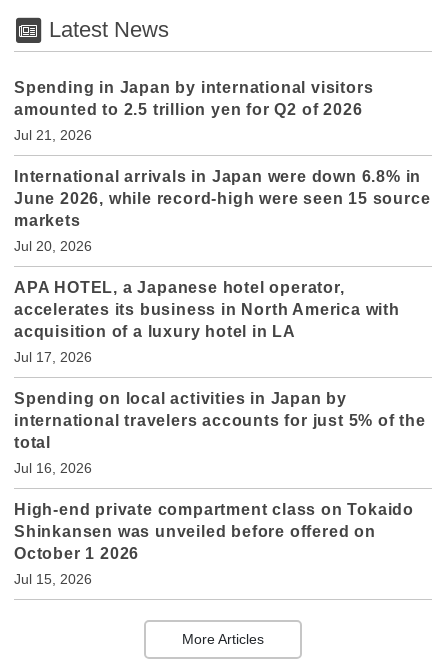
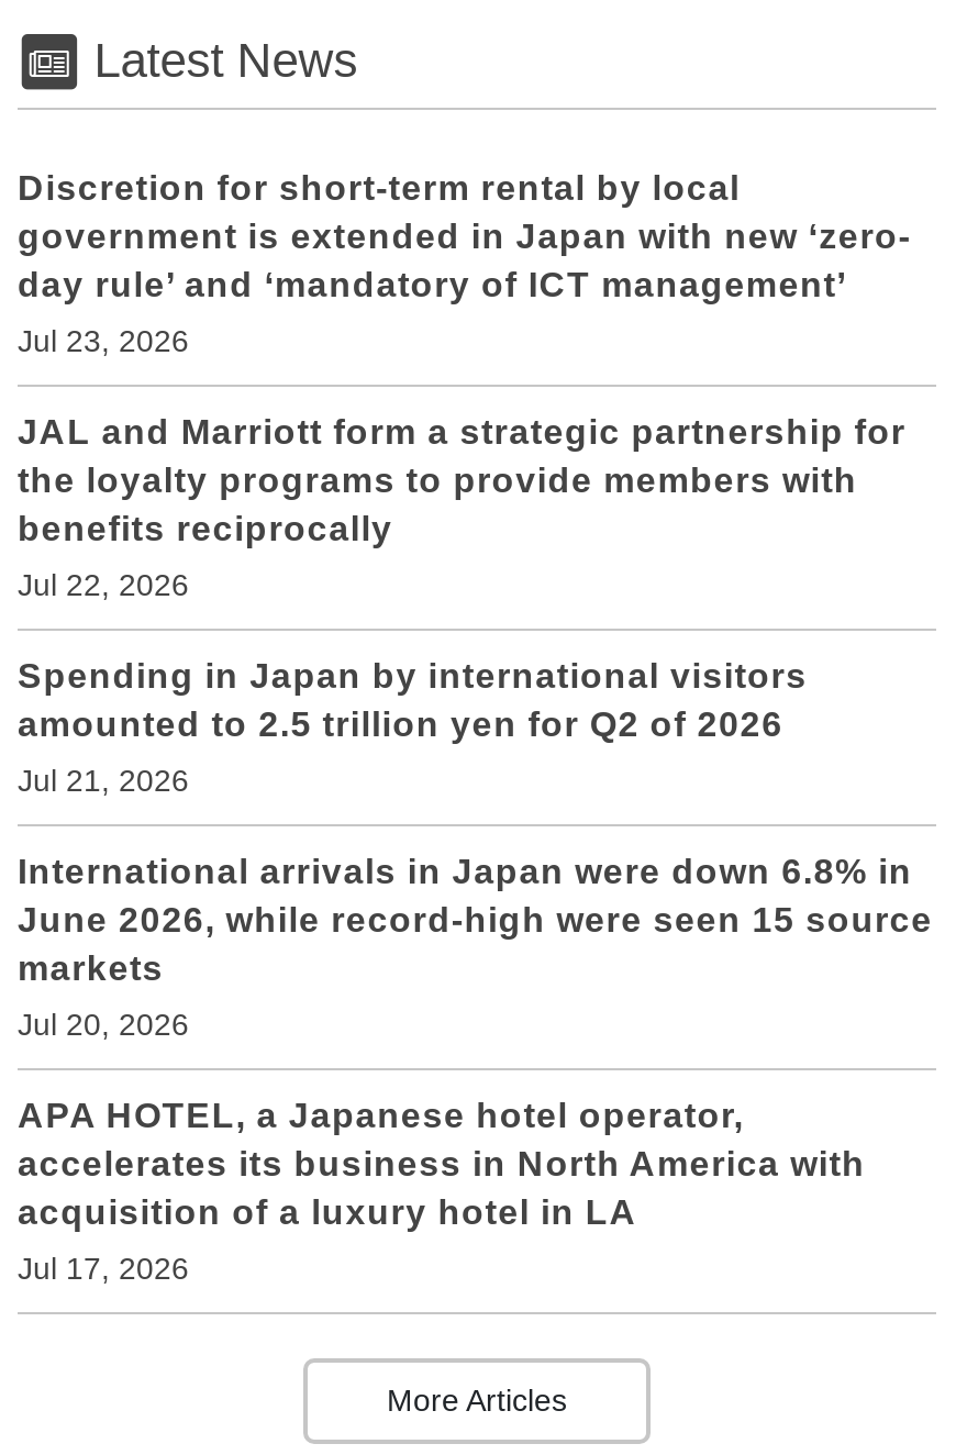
+ Discretion for short-term rental by local
+ government is extended in Japan with new ‘zero-
+ day rule’ and ‘mandatory of ICT management’
+ Jul 23, 2026
+ JAL and Marriott form a strategic partnership for
+ the loyalty programs to provide members with
+ benefits reciprocally
+ Jul 22, 2026

moved down: Spending in Japan by international visitors | amounted to 2.5 trillion yen for Q2 of 2026 | Jul 21, 2026 | ... | acquisition of a luxury hotel in LA | Jul 17, 2026

- Spending on local activities in Japan by
- international travelers accounts for just 5% of the
- total
- Jul 16, 2026
- High-end private compartment class on Tokaido
- Shinkansen was unveiled before offered on
- October 1 2026
- Jul 15, 2026
